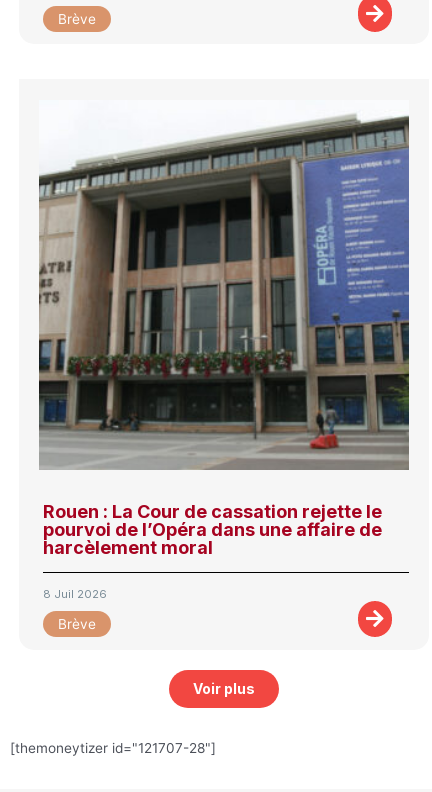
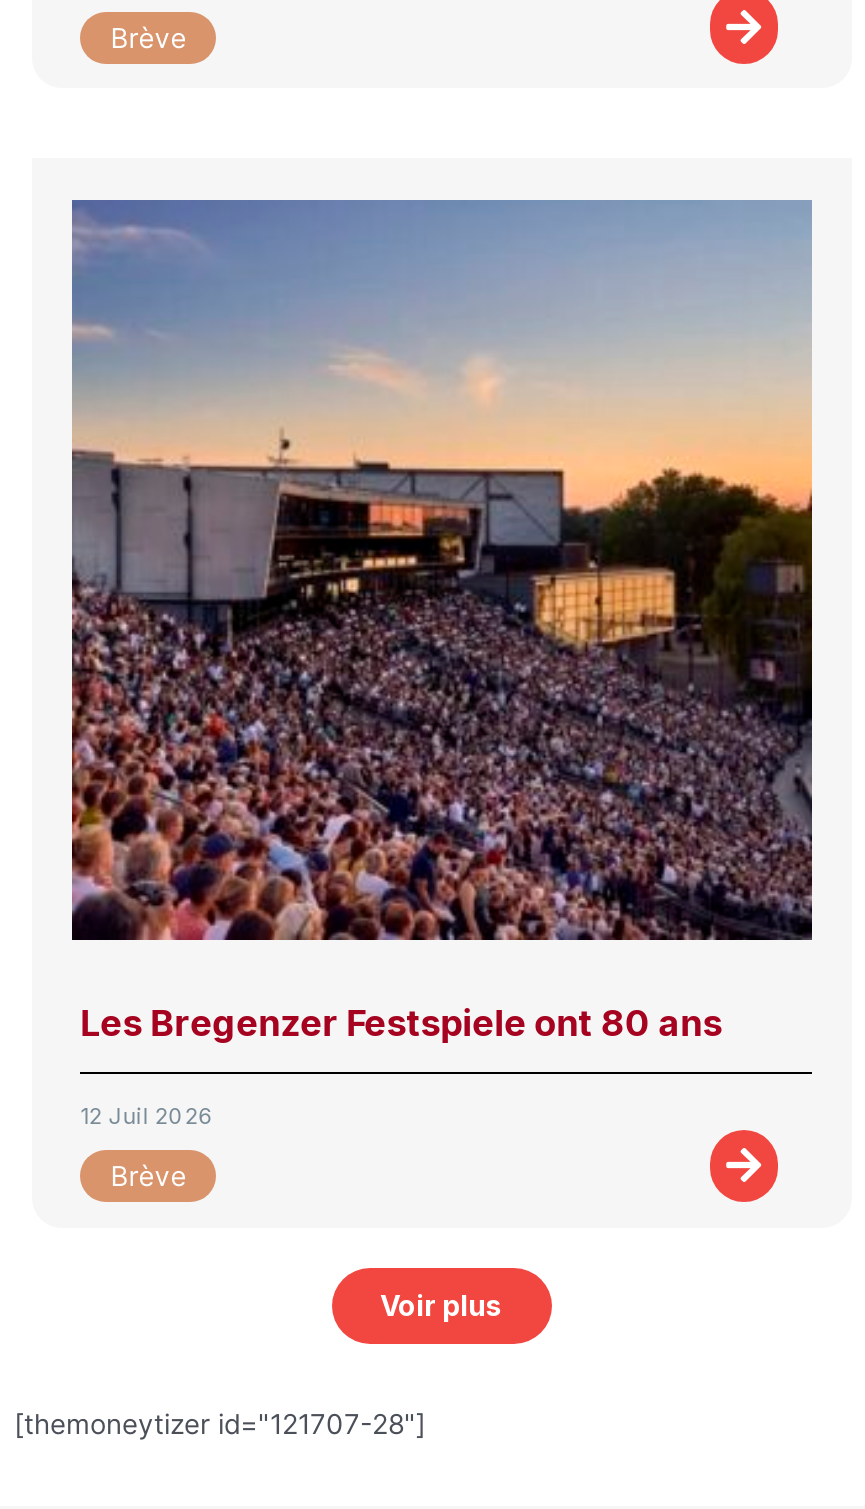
- [image]
- Rouen : La Cour de cassation rejette le
- pourvoi de l’Opéra dans une affaire de
- harcèlement moral
+ [image]
+ Les Bregenzer Festspiele ont 80 ans

- 8 Juil 2026
+ 12 Juil 2026
